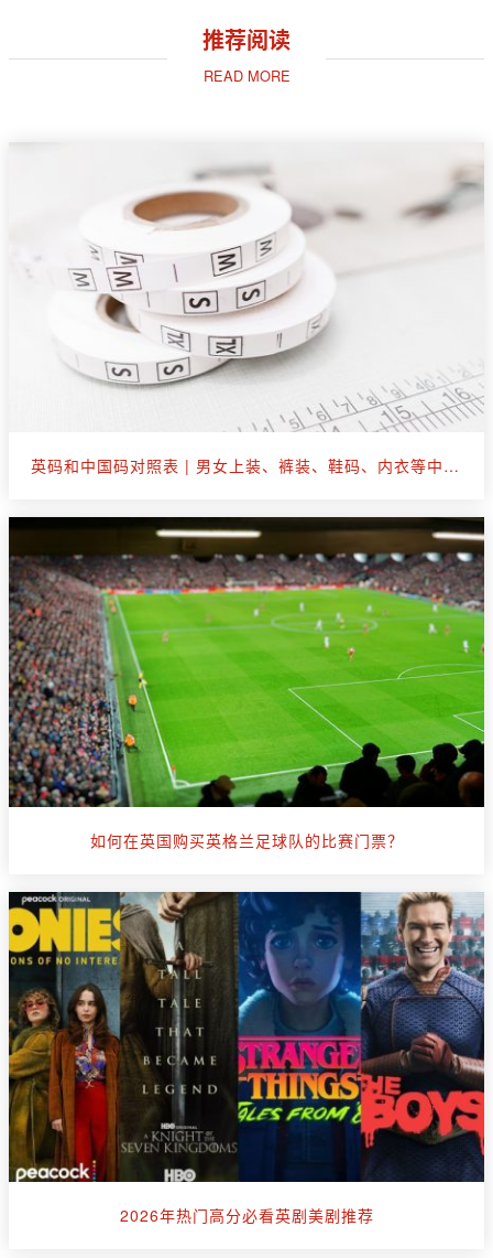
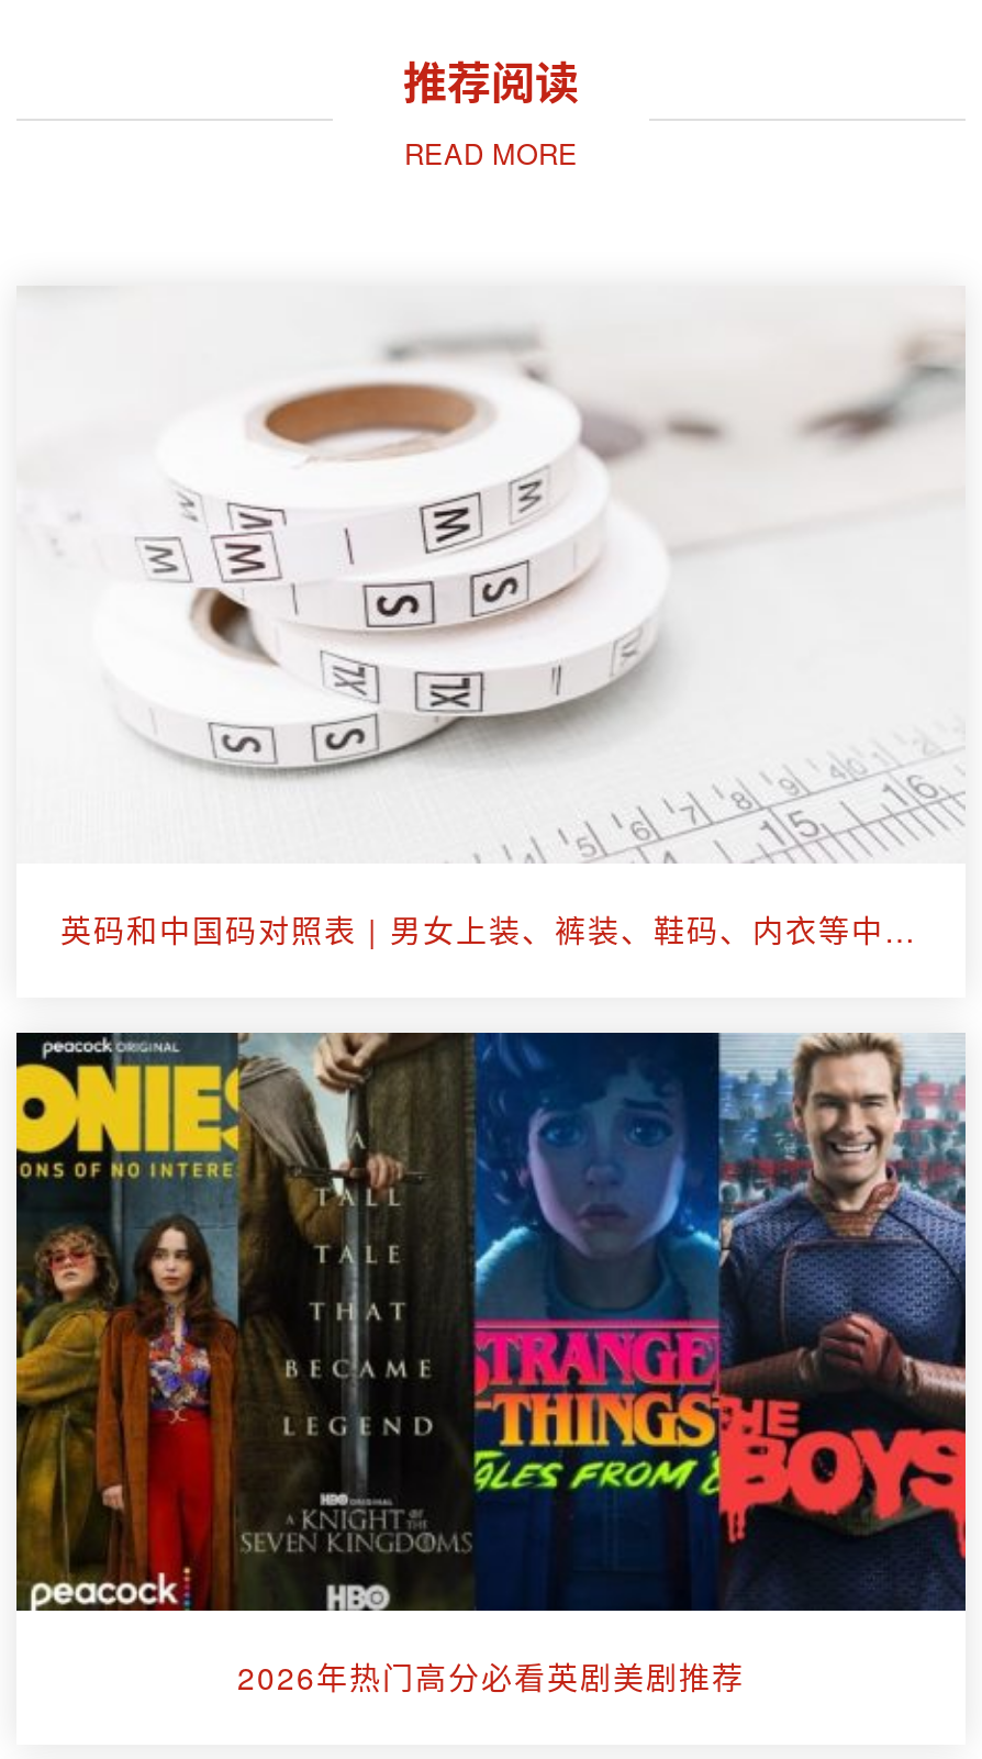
- [image]
- 如何在英国购买英格兰足球队的比赛门票？
